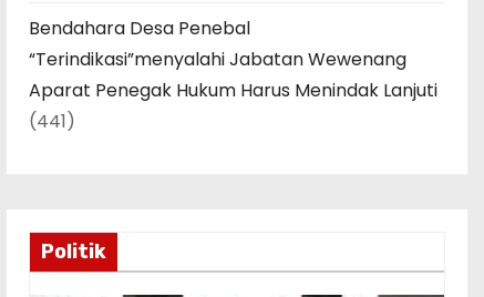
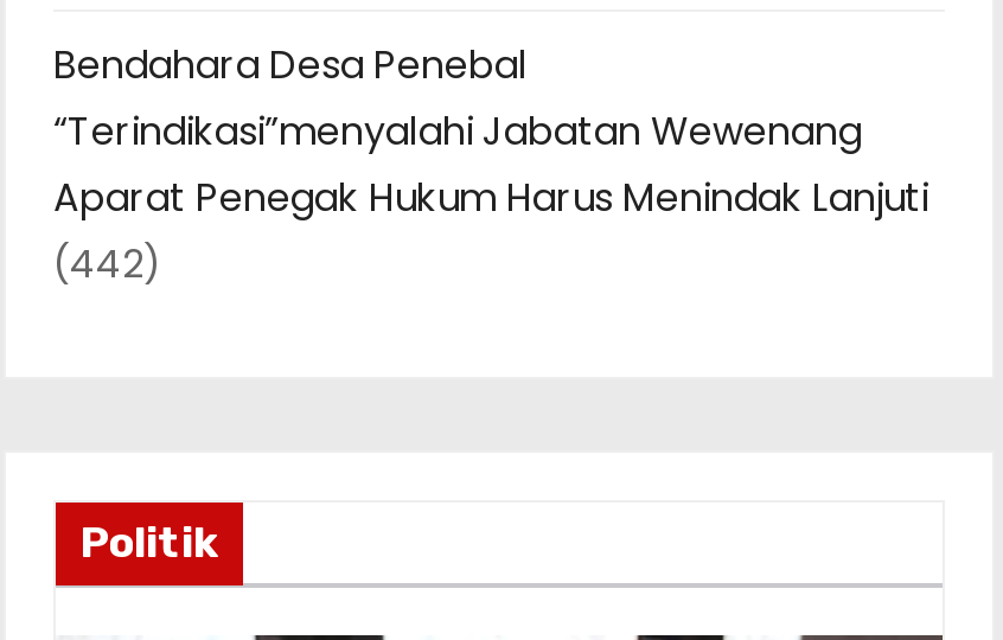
- (441)
+ (442)
